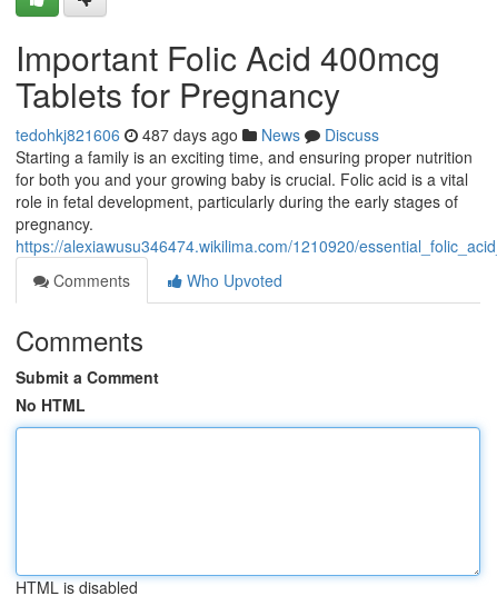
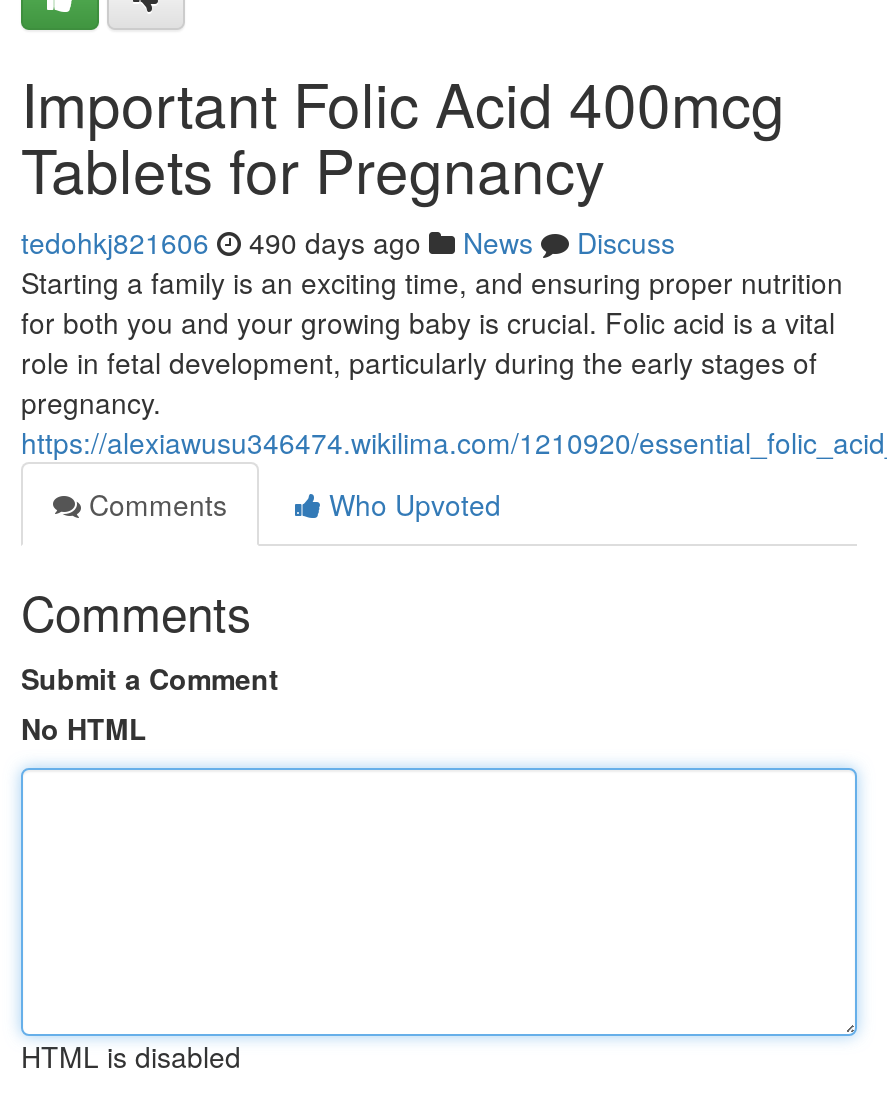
- tedohkj821606 487 days ago News Discuss
+ tedohkj821606 490 days ago News Discuss
